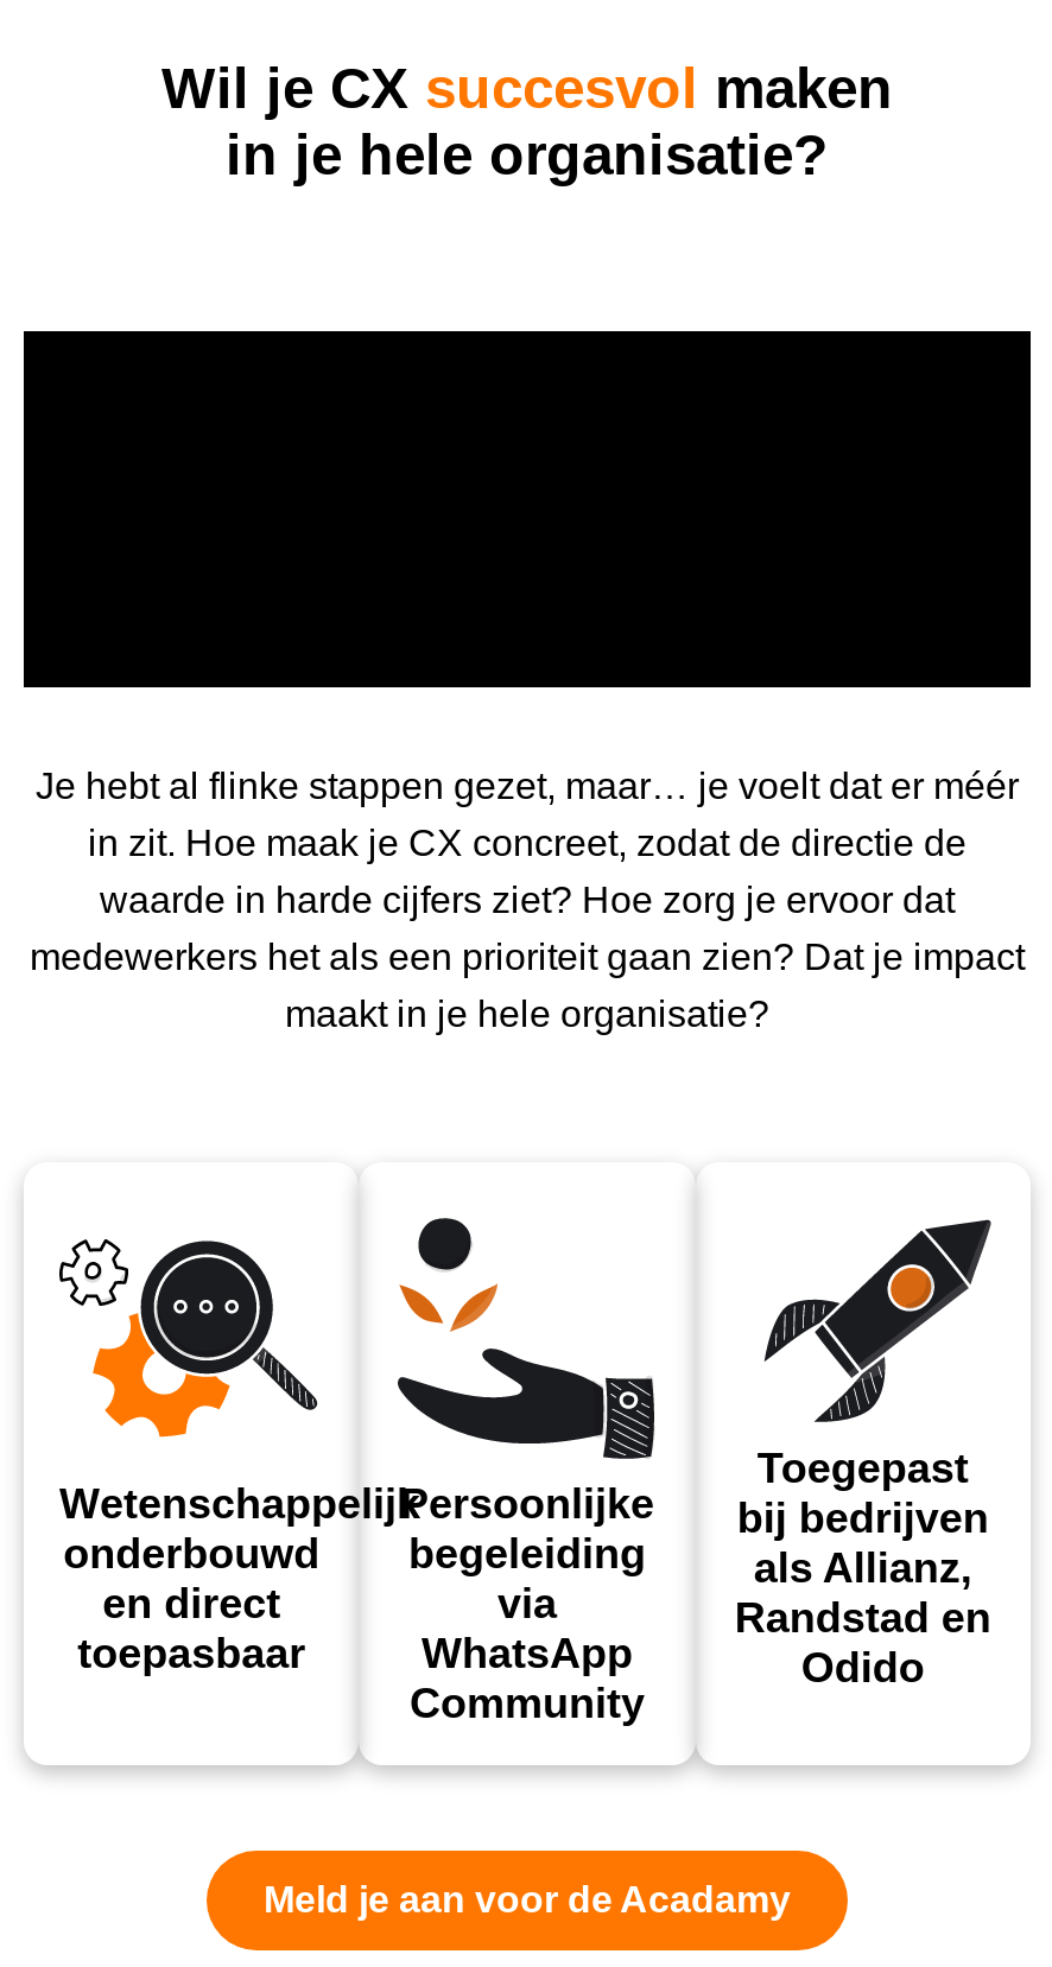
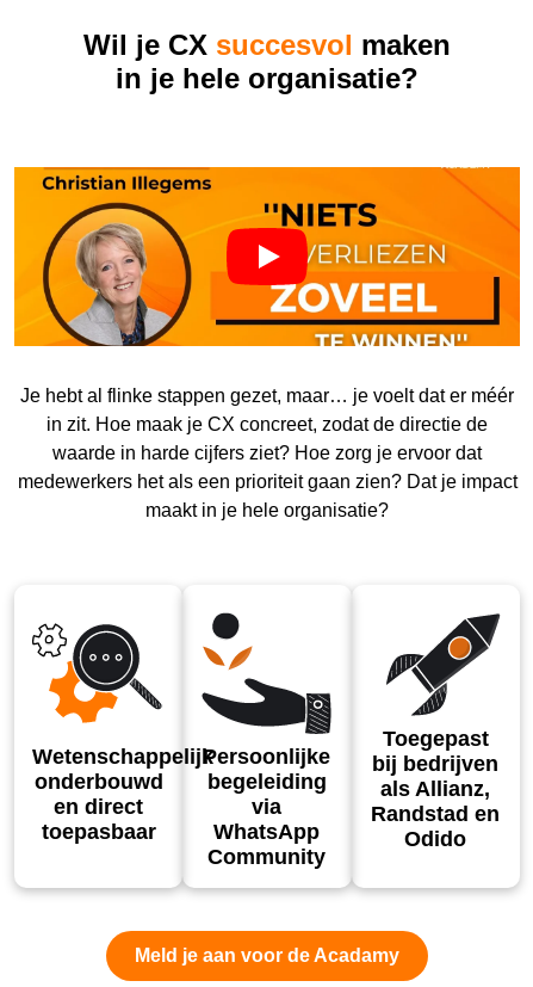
+ [image]
